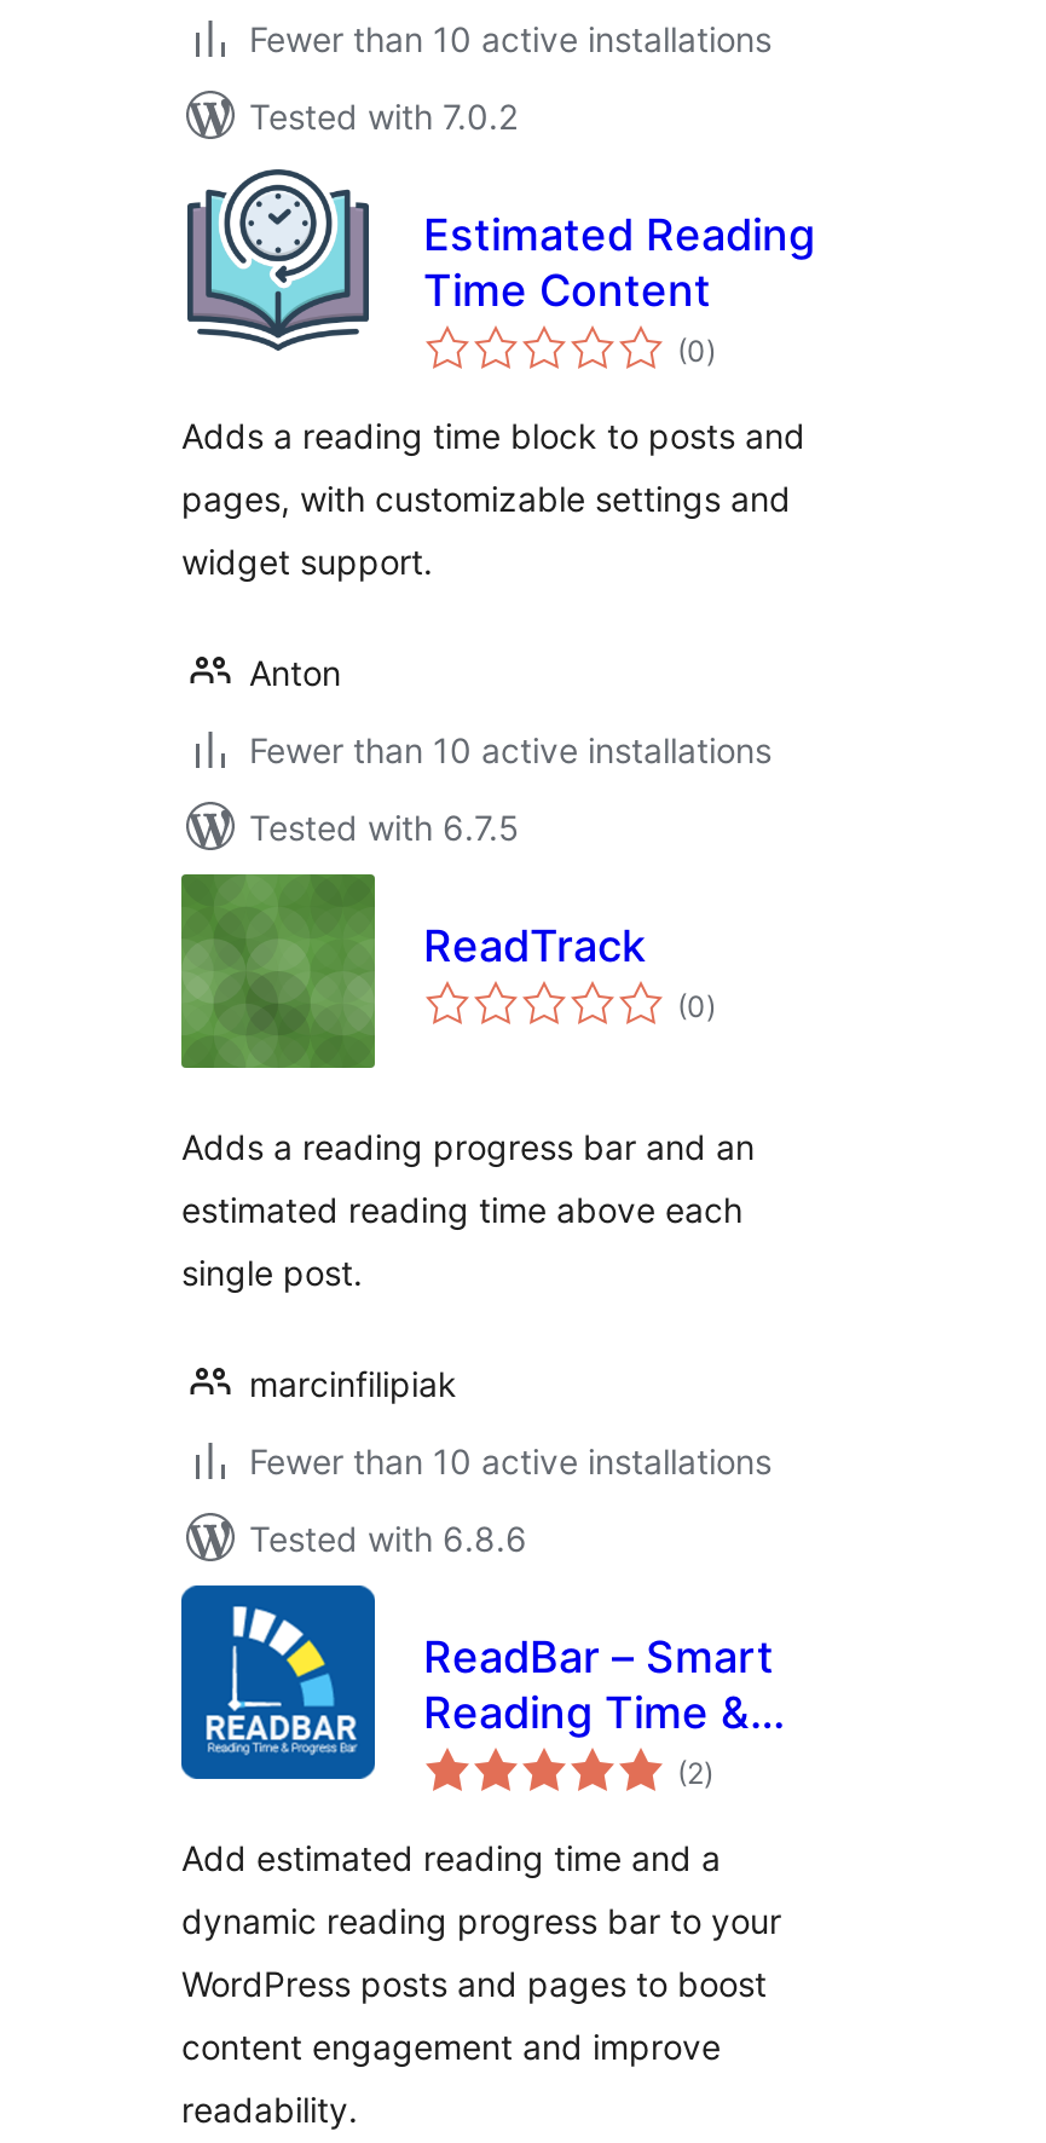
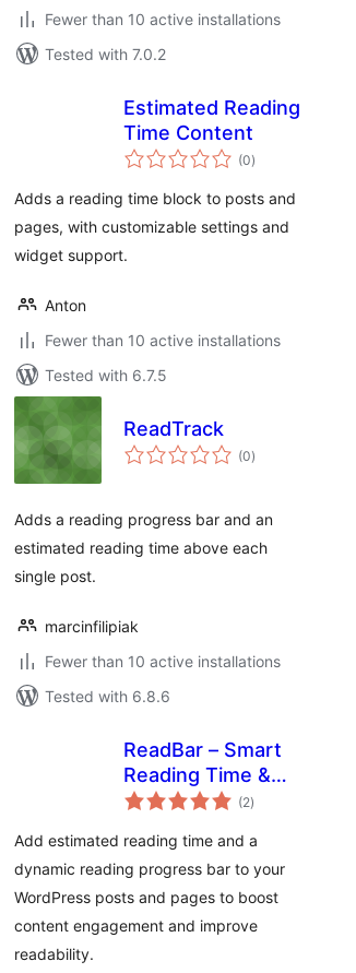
- [image]

- [image]
